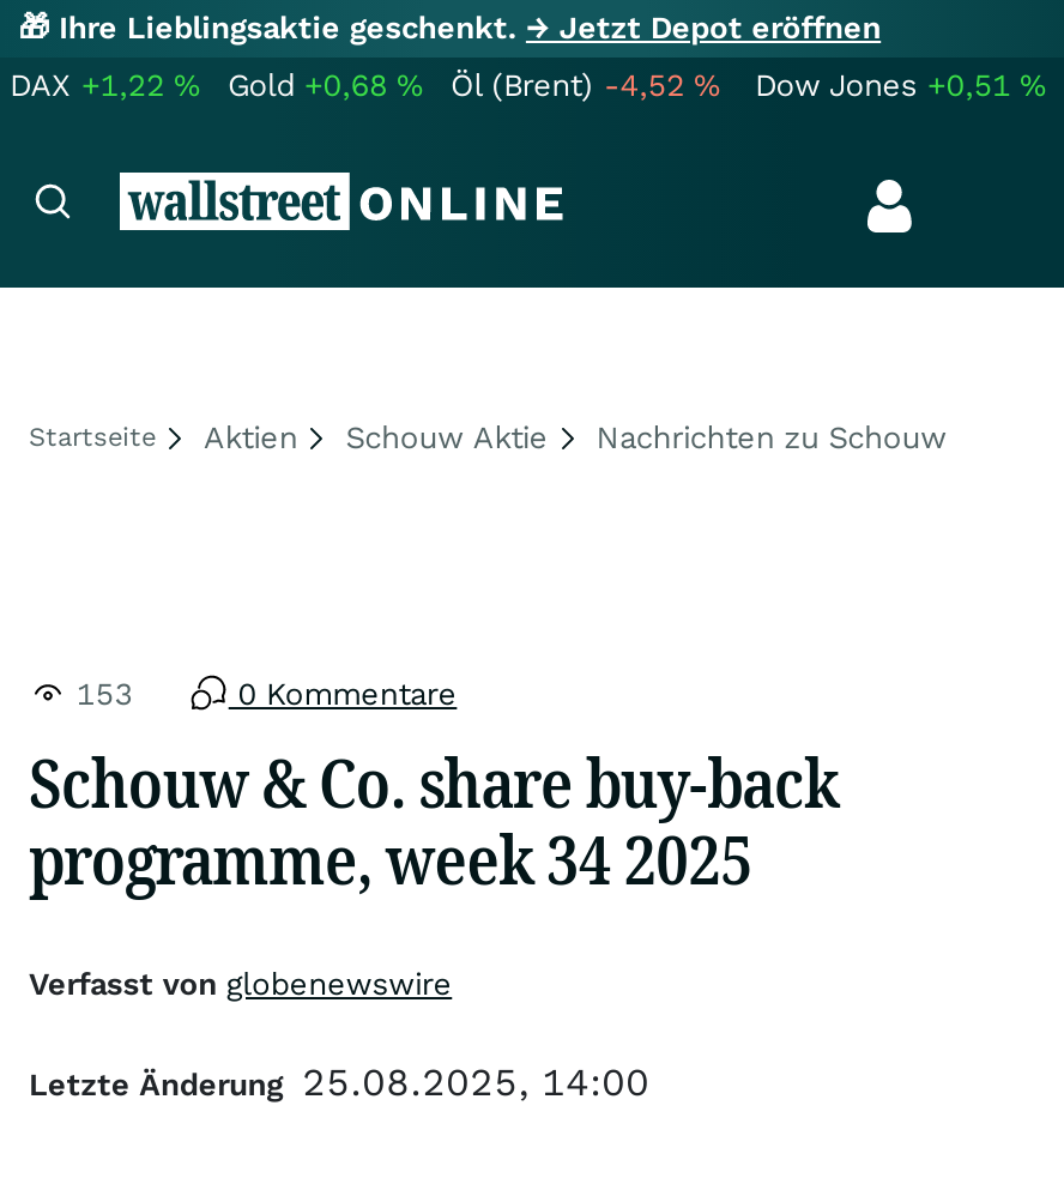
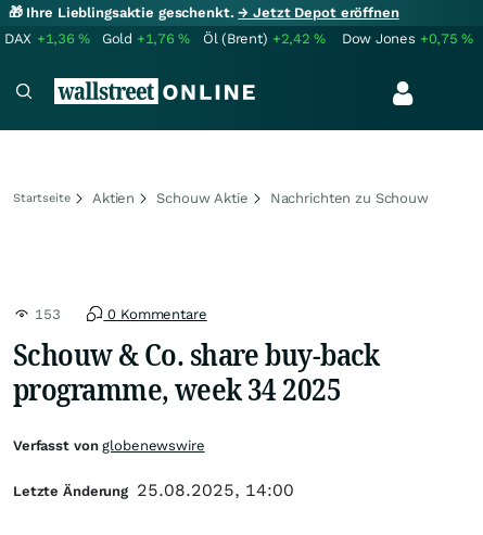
- DAX +1,22%
+ DAX +1,36%

- Gold +0,68%
+ Gold +1,76%

- Öl (Brent) -4,52%
+ Öl (Brent) +2,42%

- Dow Jones +0,51%
+ Dow Jones +0,75%
